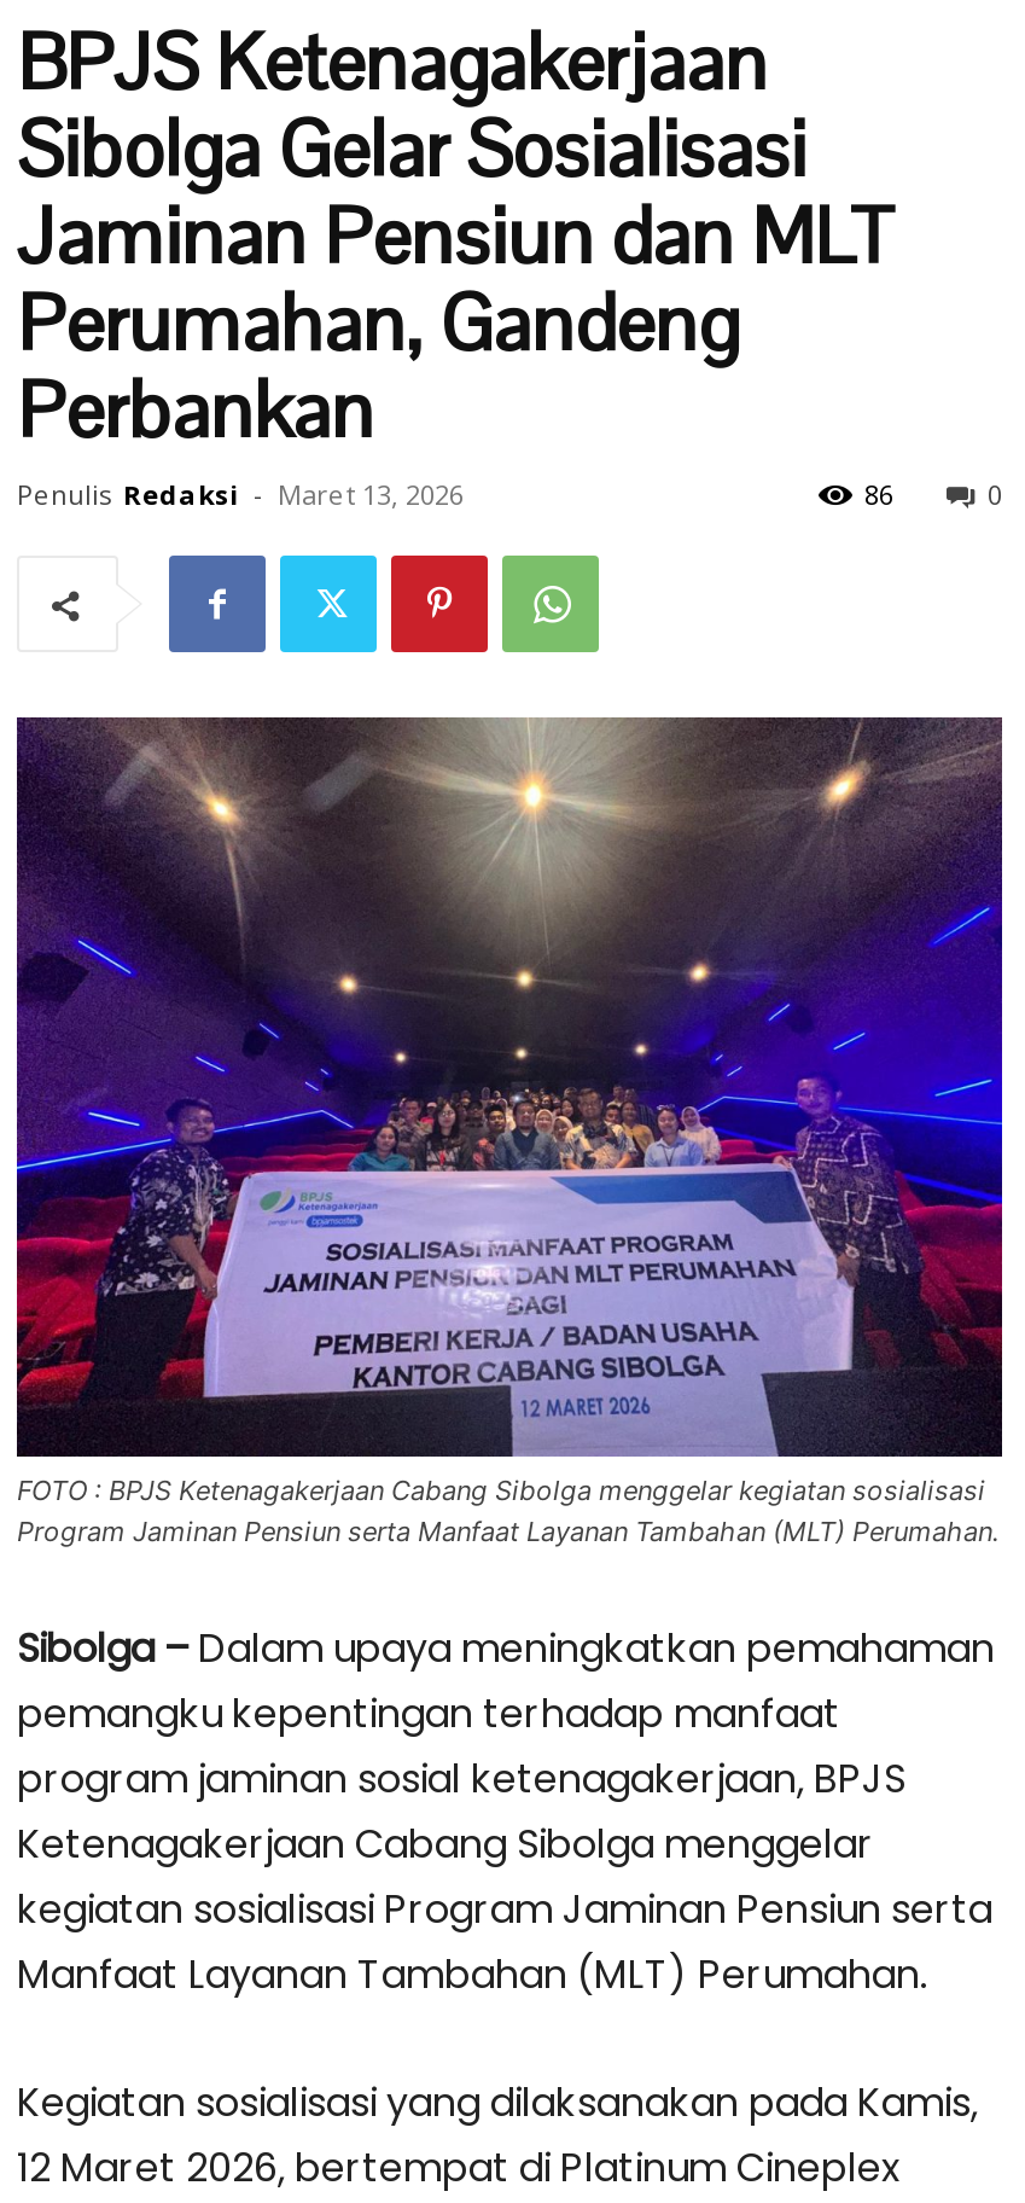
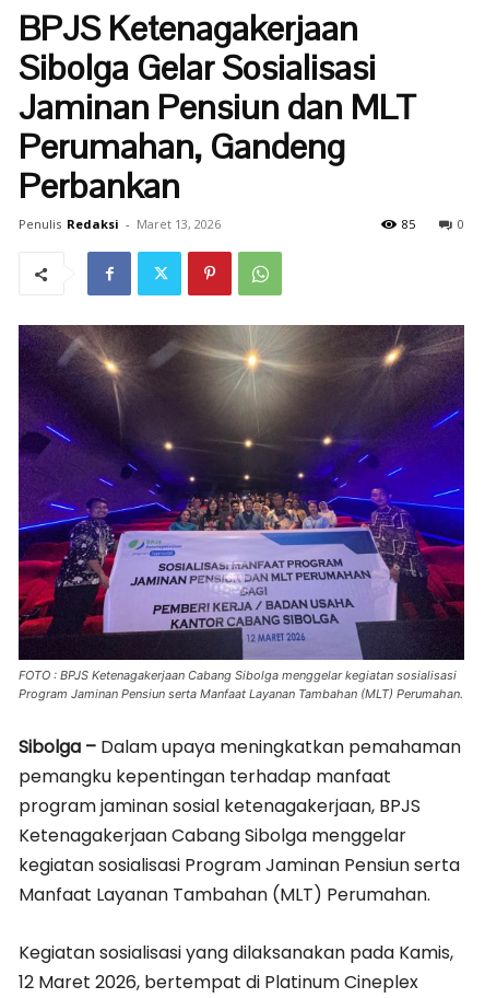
- 86
+ 85
